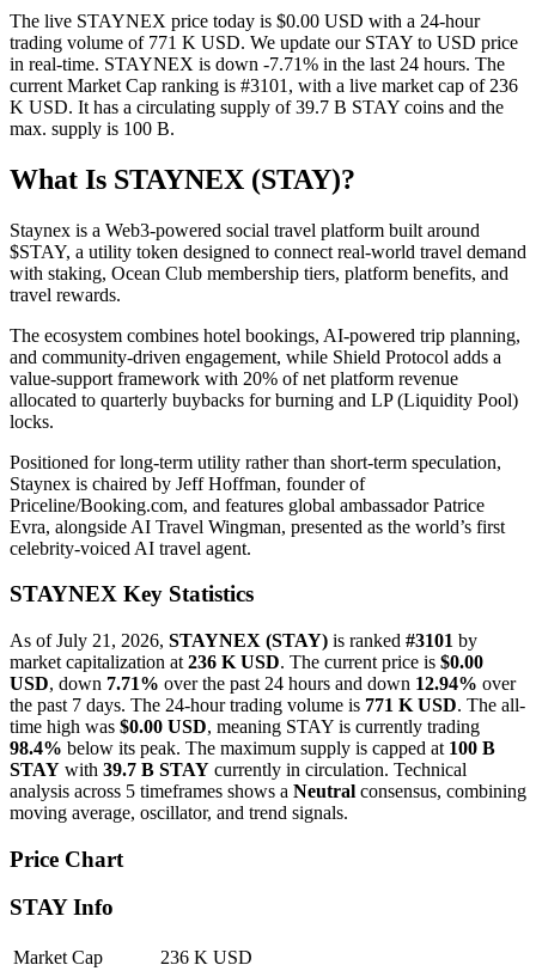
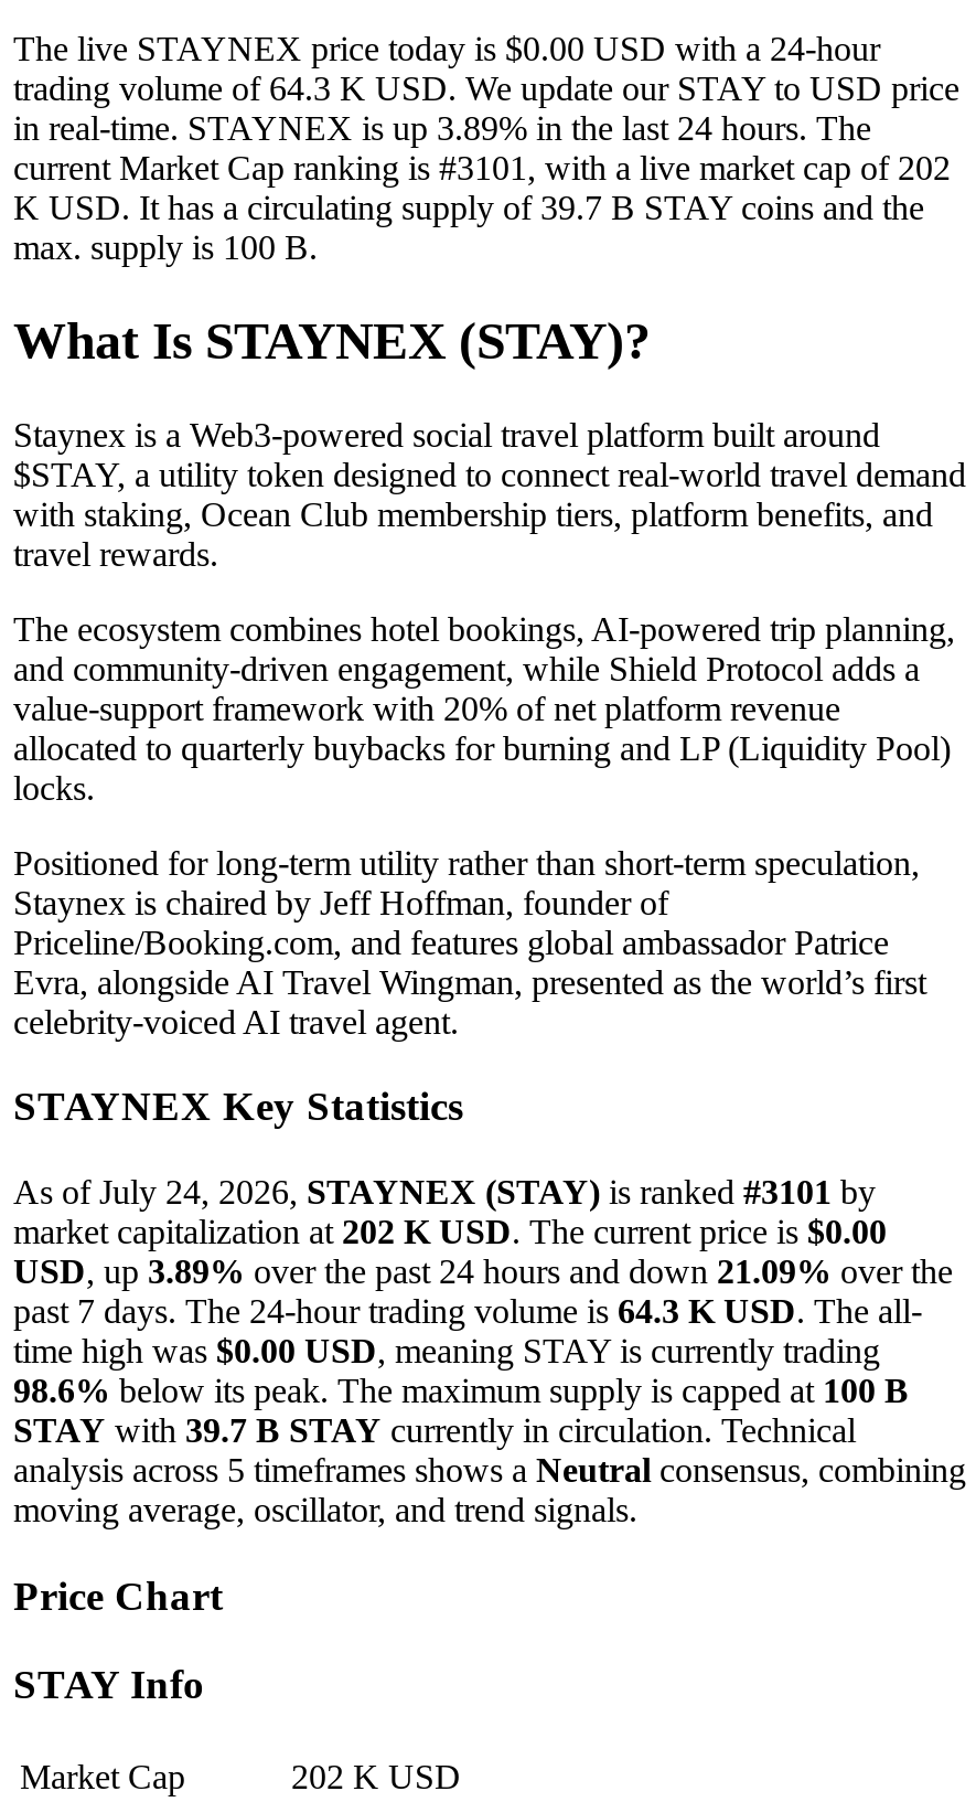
- trading volume of 771 K USD. We update our STAY to USD price
+ trading volume of 64.3 K USD. We update our STAY to USD price

- in real-time. STAYNEX is down -7.71% in the last 24 hours. The
+ in real-time. STAYNEX is up 3.89% in the last 24 hours. The

- current Market Cap ranking is #3101, with a live market cap of 236
+ current Market Cap ranking is #3101, with a live market cap of 202

- As of July 21, 2026, STAYNEX (STAY) is ranked #3101 by
- market capitalization at 236 K USD. The current price is $0.00
- USD, down 7.71% over the past 24 hours and down 12.94% over
- the past 7 days. The 24-hour trading volume is 771 K USD. The all-
+ As of July 24, 2026, STAYNEX (STAY) is ranked #3101 by
+ market capitalization at 202 K USD. The current price is $0.00
+ USD, up 3.89% over the past 24 hours and down 21.09% over the
+ past 7 days. The 24-hour trading volume is 64.3 K USD. The all-

- 98.4%below its peak. The maximum supply is capped at 100 B
+ 98.6%below its peak. The maximum supply is capped at 100 B

- 236 K USD
+ 202 K USD
